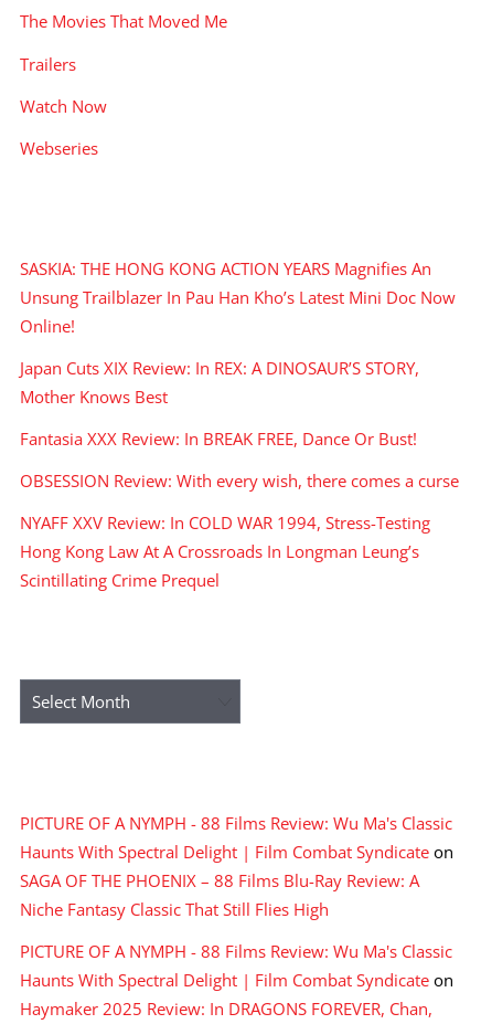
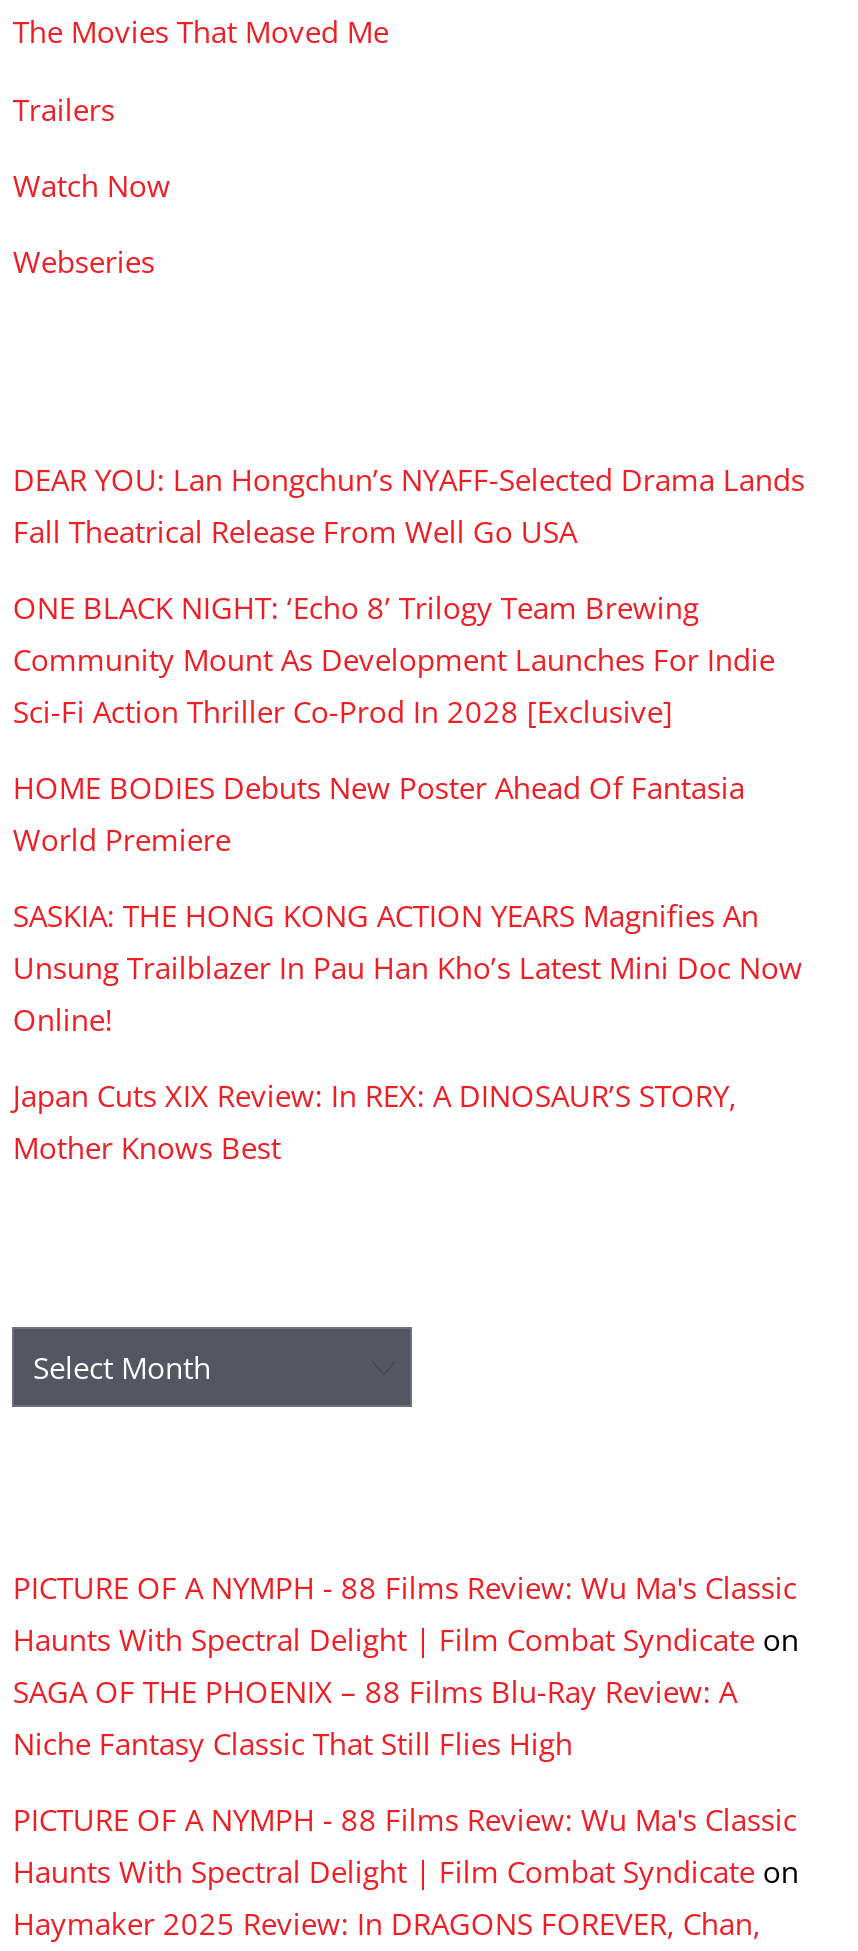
+ DEAR YOU: Lan Hongchun’s NYAFF-Selected Drama Lands
+ Fall Theatrical Release From Well Go USA
+ ONE BLACK NIGHT: ‘Echo 8’ Trilogy Team Brewing
+ Community Mount As Development Launches For Indie
+ Sci-Fi Action Thriller Co-Prod In 2028 [Exclusive]
+ HOME BODIES Debuts New Poster Ahead Of Fantasia
+ World Premiere

moved down: SASKIA: THE HONG KONG ACTION YEARS Magnifies An | Unsung Trailblazer In Pau Han Kho’s Latest Mini Doc Now | Online! | Japan Cuts XIX Review: In REX: A DINOSAUR’S STORY, | Mother Knows Best

- Fantasia XXX Review: In BREAK FREE, Dance Or Bust!
- OBSESSION Review: With every wish, there comes a curse
- NYAFF XXV Review: In COLD WAR 1994, Stress-Testing
- Hong Kong Law At A Crossroads In Longman Leung’s
- Scintillating Crime Prequel
